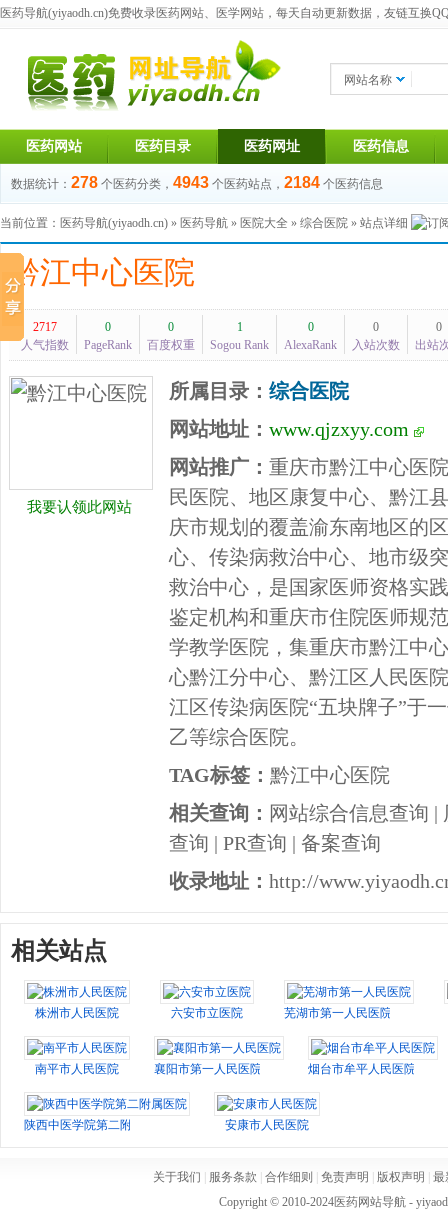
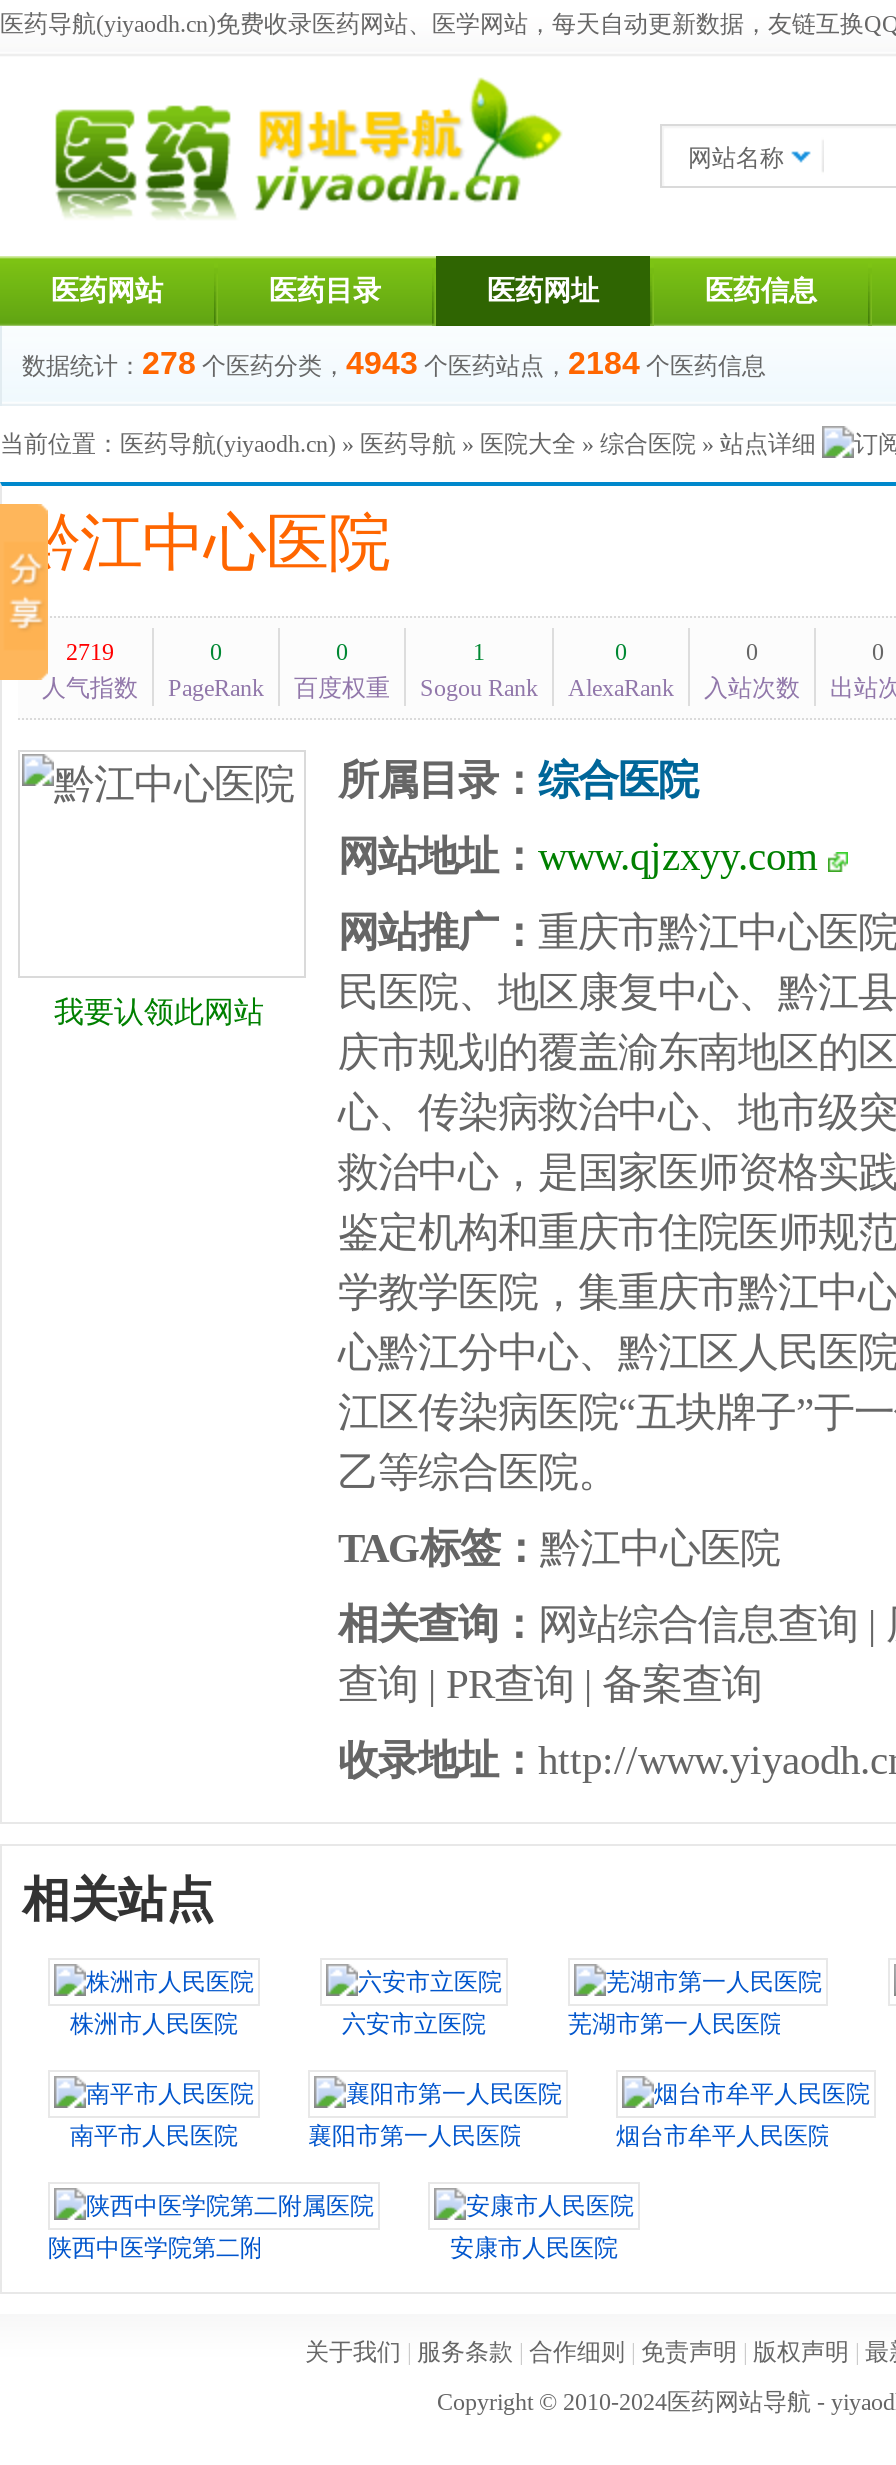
- 2717
+ 2719
